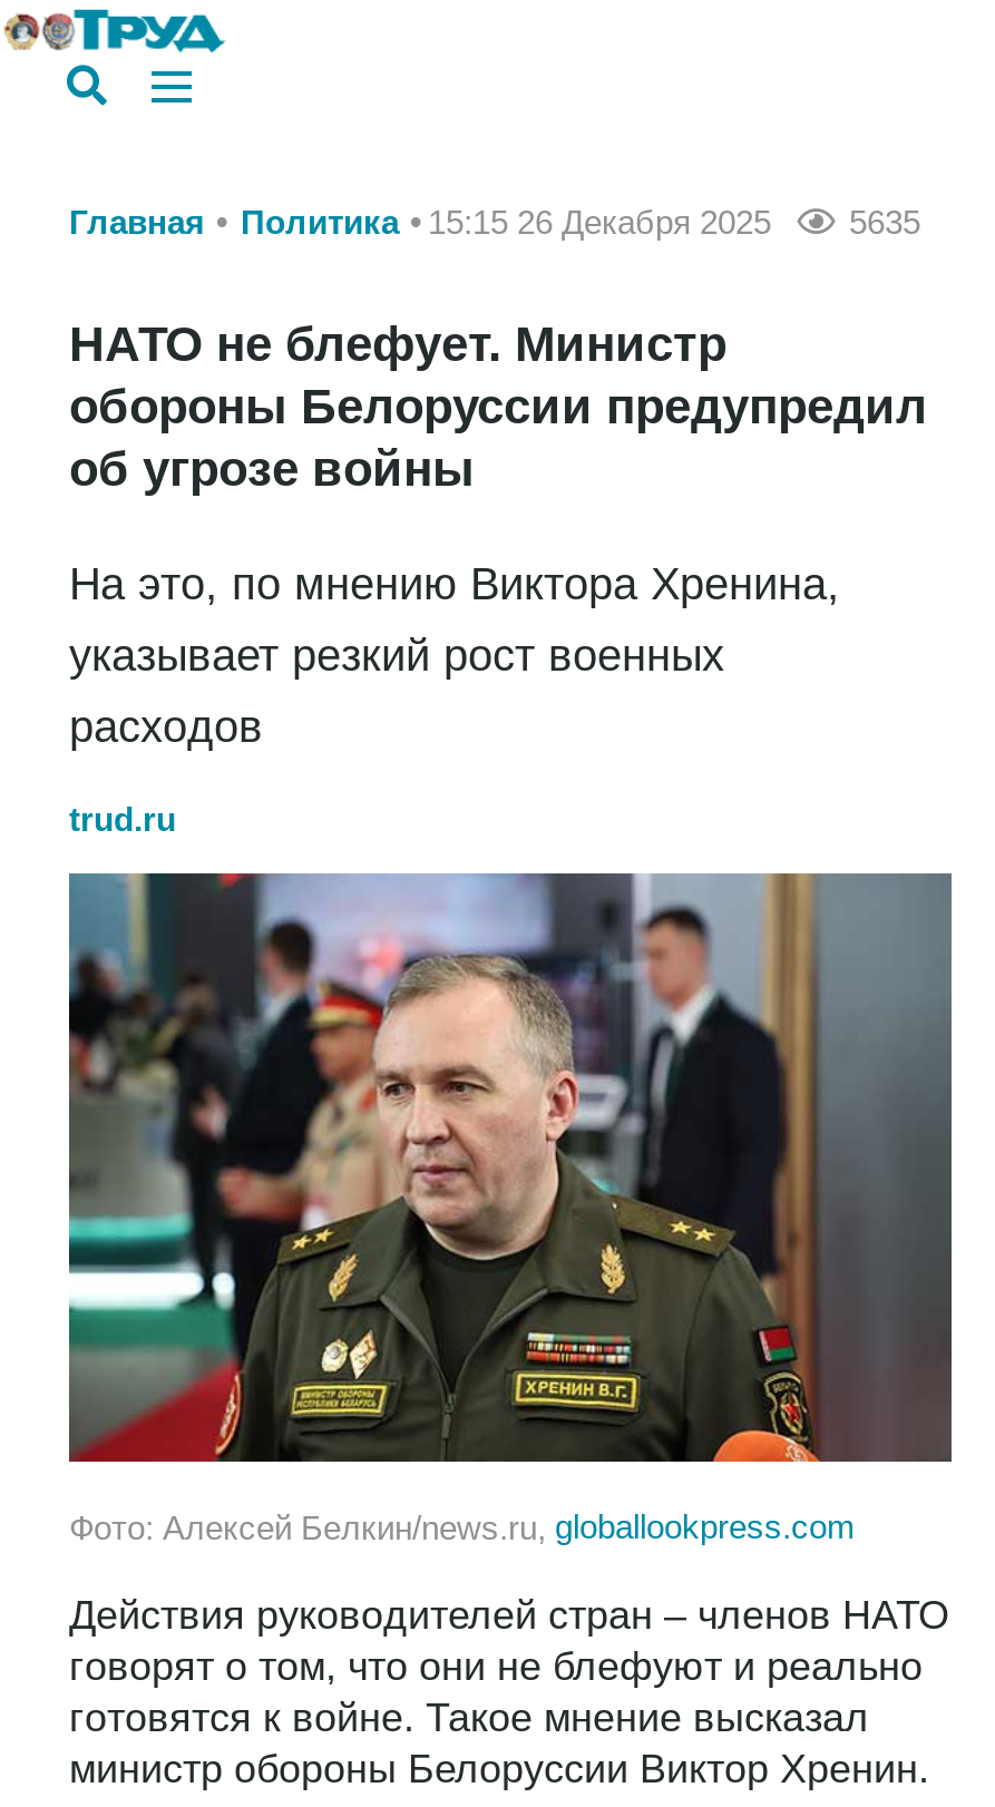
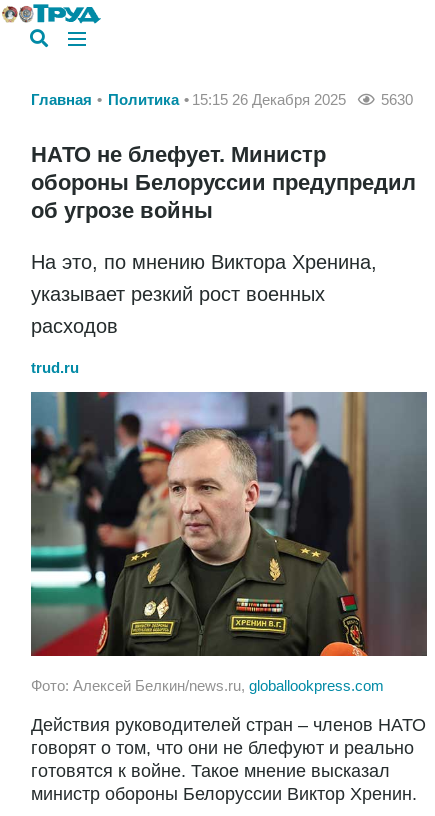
- 5635
+ 5630
